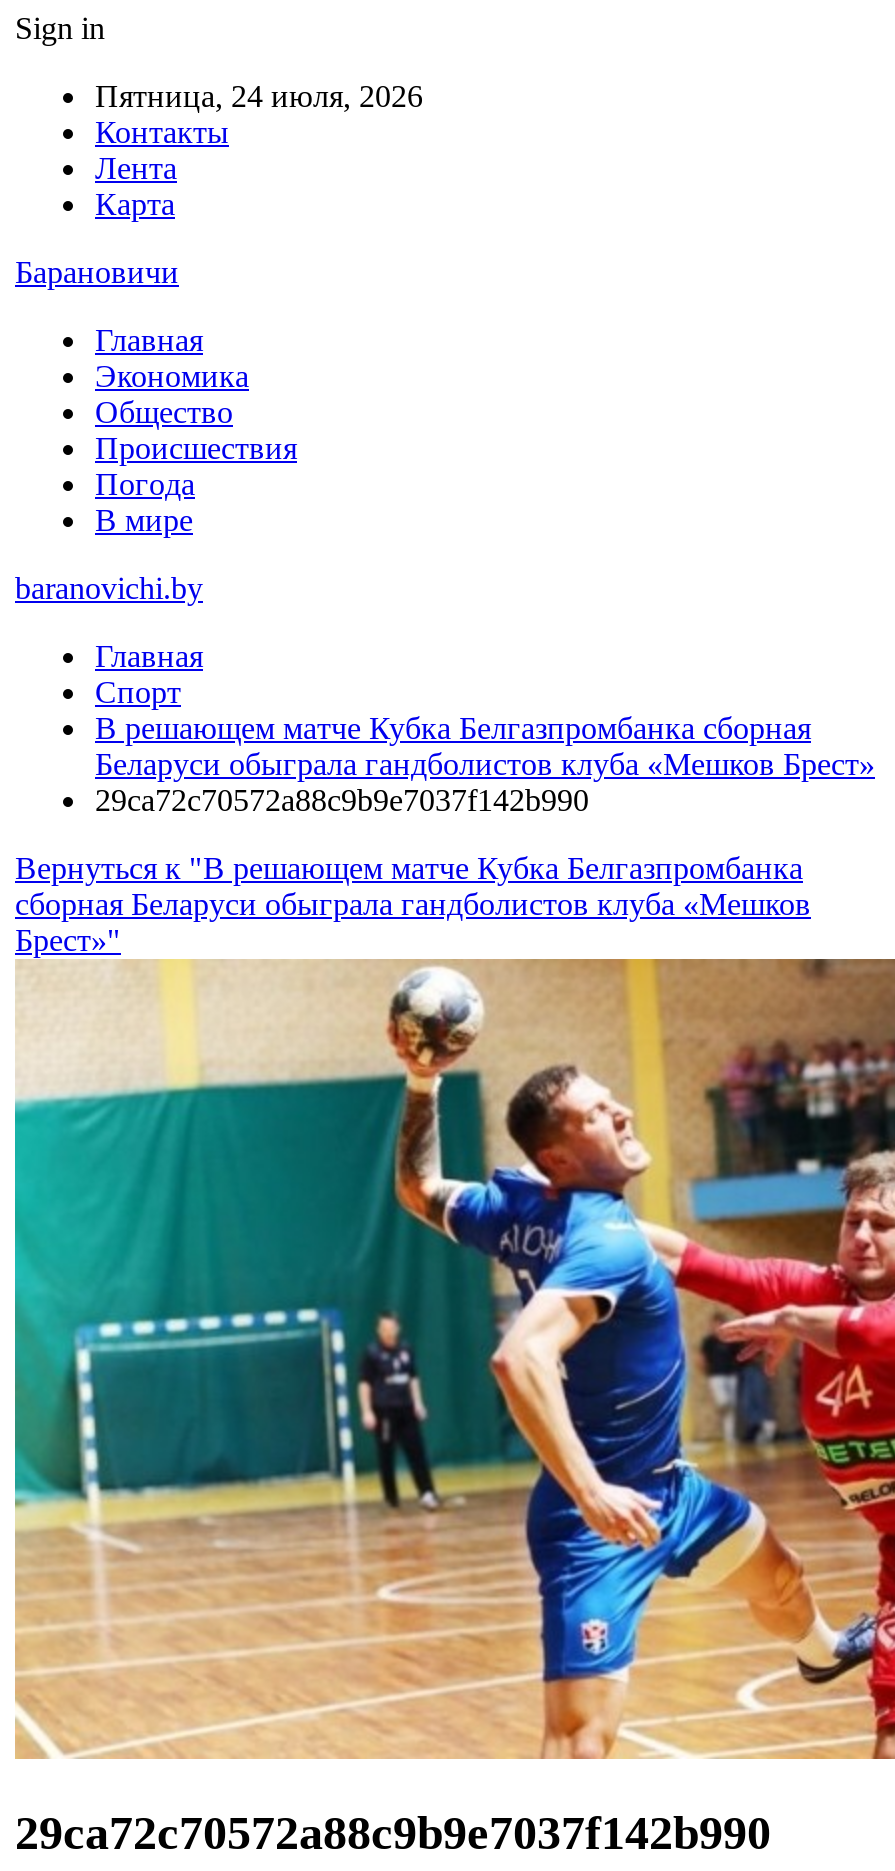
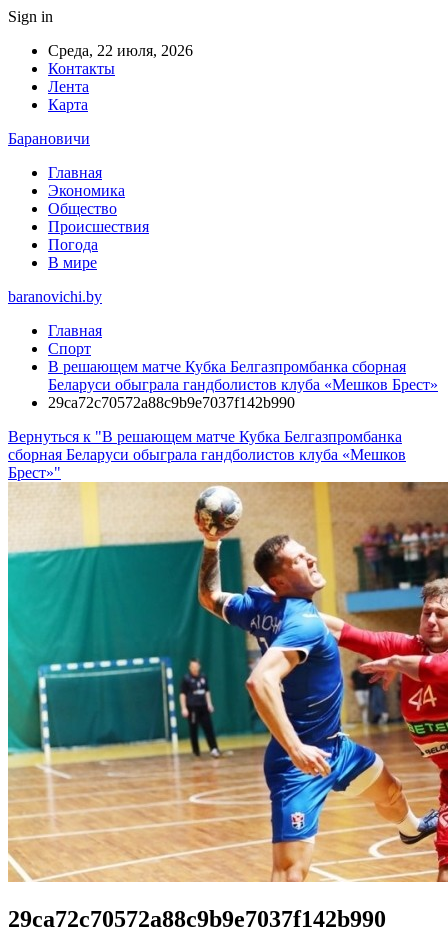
- Пятница, 24 июля, 2026
+ Среда, 22 июля, 2026
